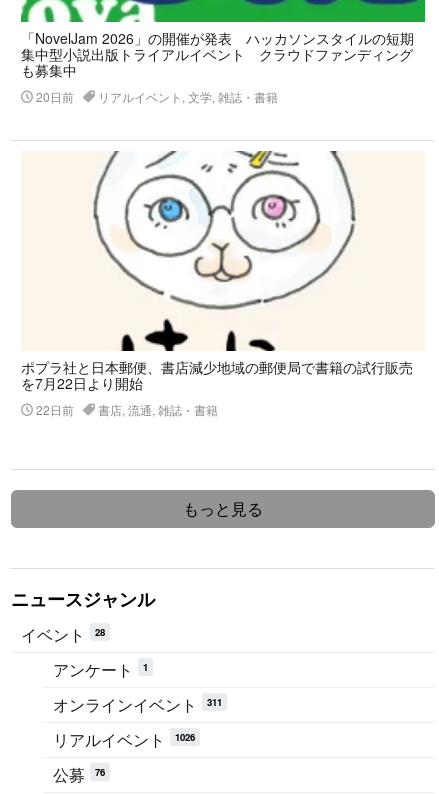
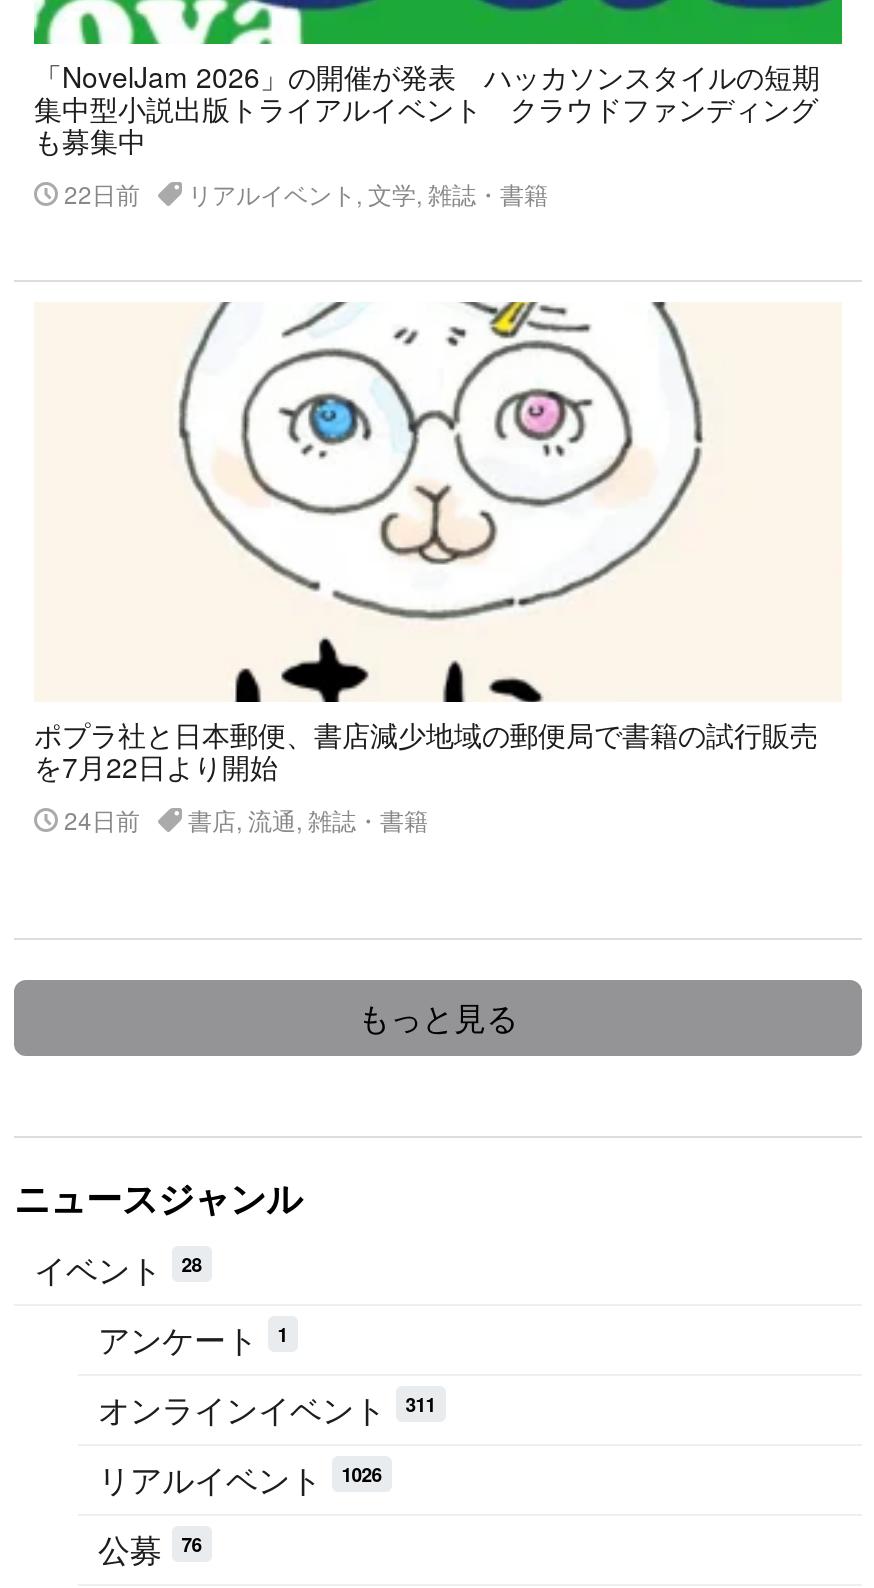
- 20日前 リアルイベント, 文学, 雑誌・書籍
+ 22日前 リアルイベント, 文学, 雑誌・書籍

- 22日前 書店, 流通, 雑誌・書籍
+ 24日前 書店, 流通, 雑誌・書籍
